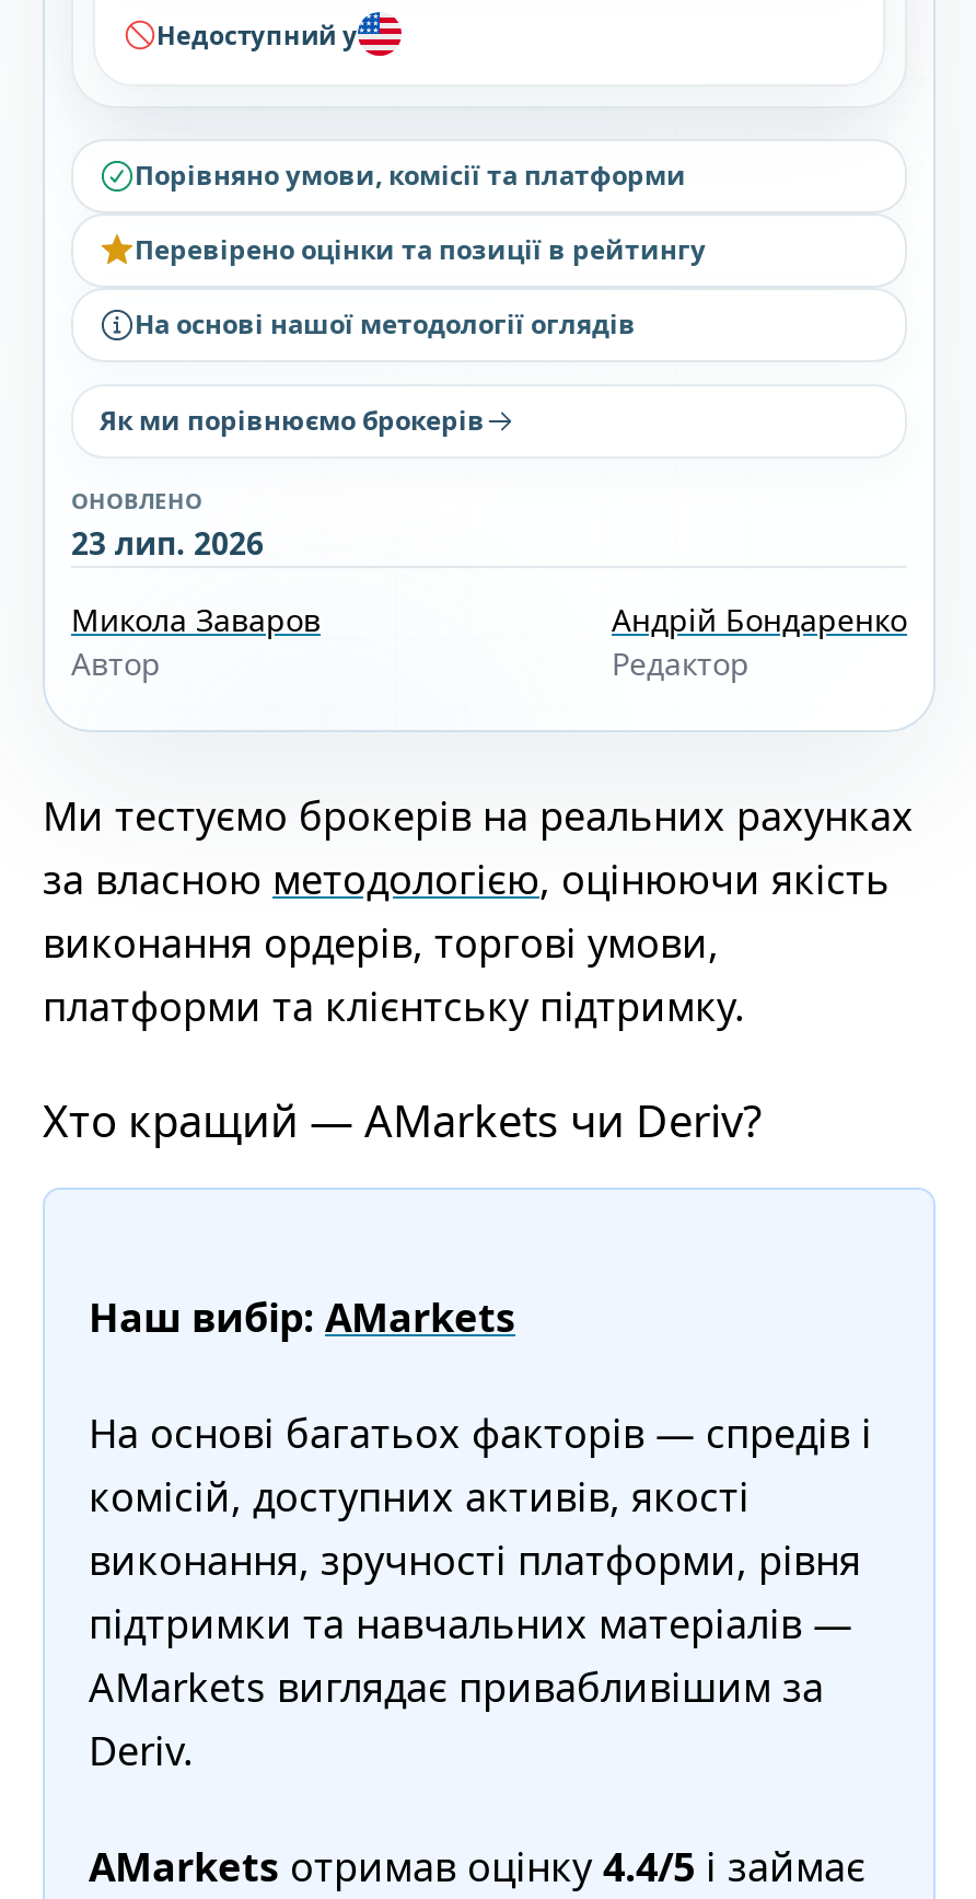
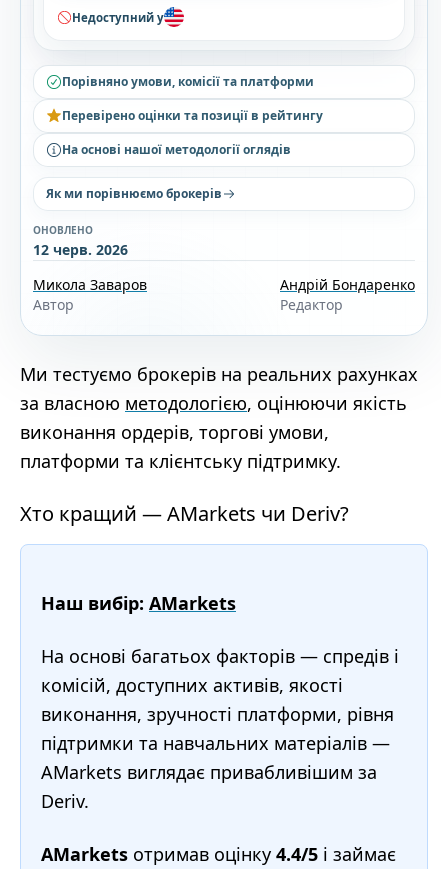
- 23 лип. 2026
+ 12 черв. 2026
